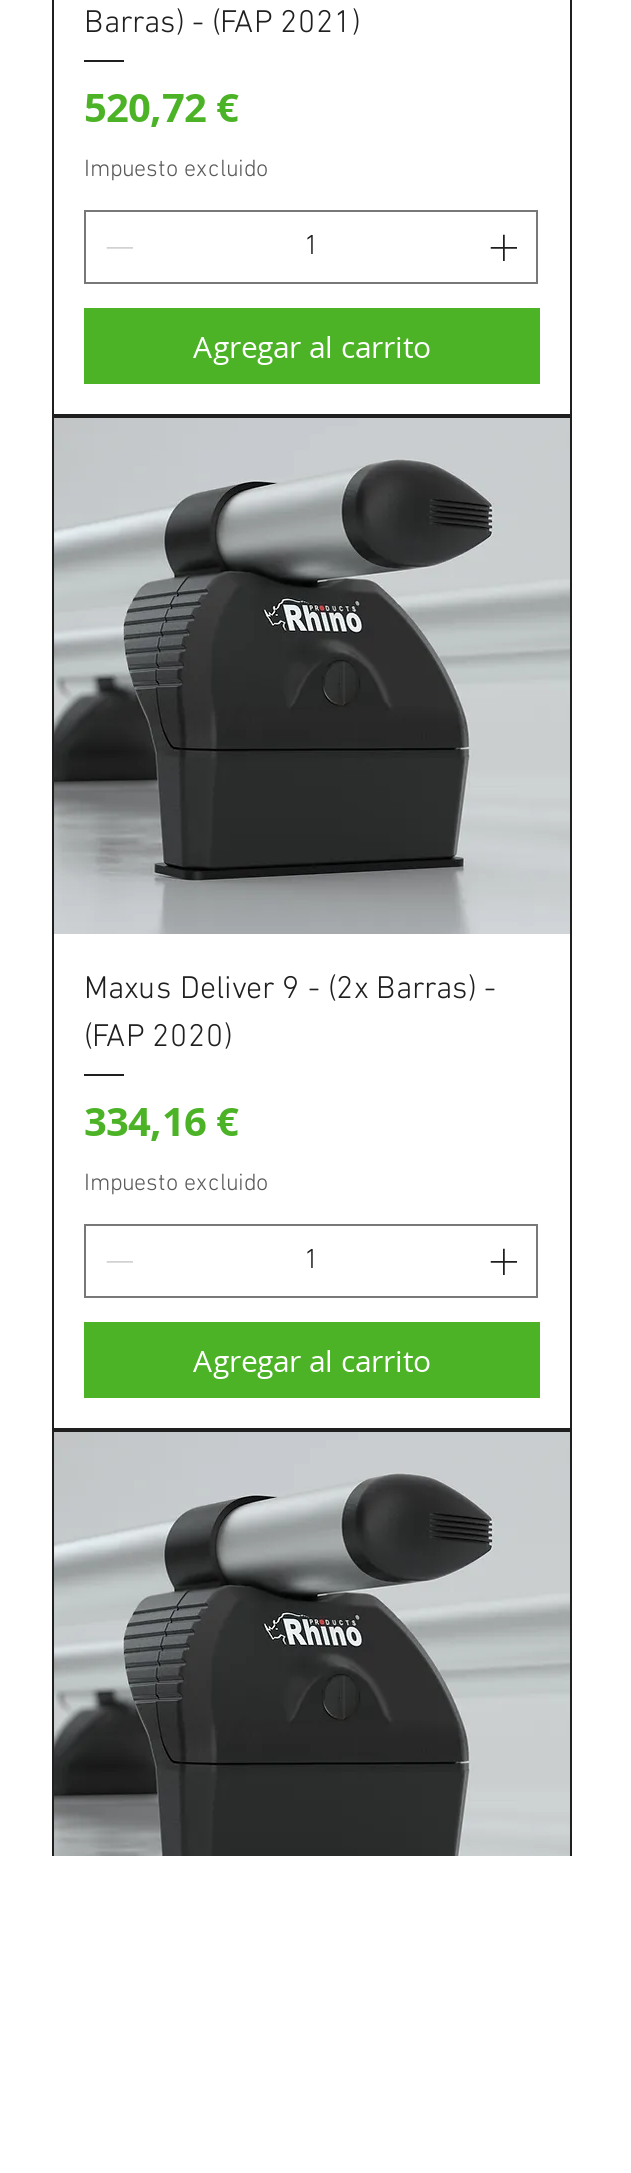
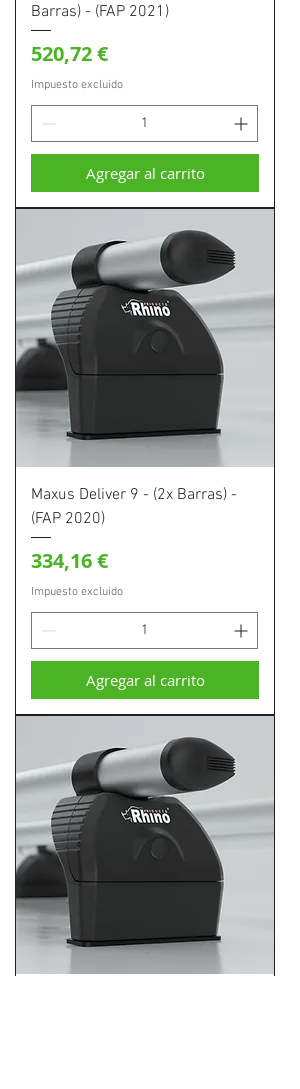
+ [image]
